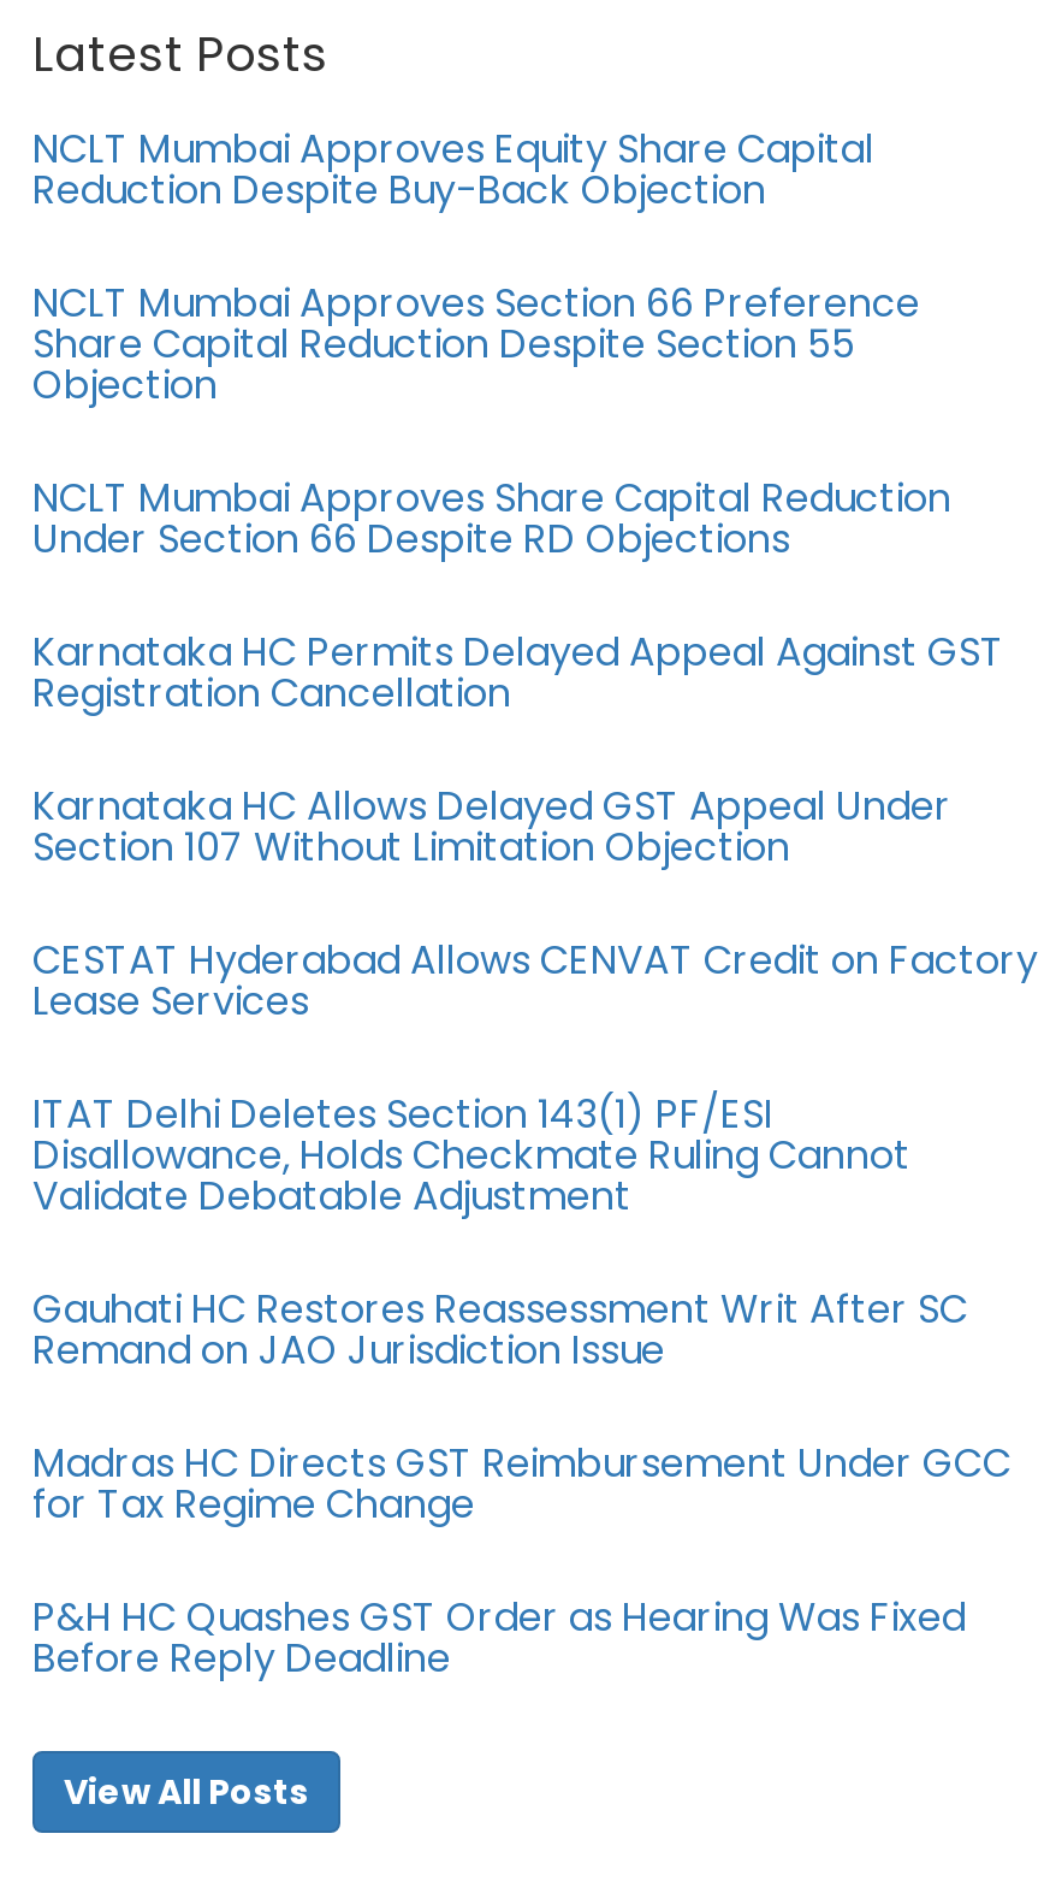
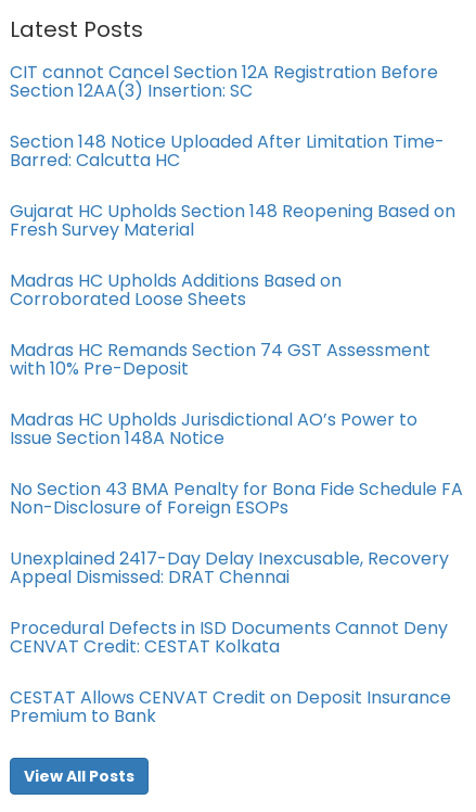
- NCLT Mumbai Approves Equity Share Capital
- Reduction Despite Buy-Back Objection
+ CIT cannot Cancel Section 12A Registration Before
+ Section 12AA(3) Insertion: SC

- NCLT Mumbai Approves Section 66 Preference
- Share Capital Reduction Despite Section 55
- Objection
+ Section 148 Notice Uploaded After Limitation Time-
+ Barred: Calcutta HC

- NCLT Mumbai Approves Share Capital Reduction
- Under Section 66 Despite RD Objections
+ Gujarat HC Upholds Section 148 Reopening Based on
+ Fresh Survey Material

- Karnataka HC Permits Delayed Appeal Against GST
- Registration Cancellation
+ Madras HC Upholds Additions Based on
+ Corroborated Loose Sheets

- Karnataka HC Allows Delayed GST Appeal Under
- Section 107 Without Limitation Objection
+ Madras HC Remands Section 74 GST Assessment
+ with 10% Pre-Deposit

- CESTAT Hyderabad Allows CENVAT Credit on Factory
- Lease Services
+ Madras HC Upholds Jurisdictional AO’s Power to
+ Issue Section 148A Notice

- ITAT Delhi Deletes Section 143(1) PF/ESI
- Disallowance, Holds Checkmate Ruling Cannot
- Validate Debatable Adjustment
+ No Section 43 BMA Penalty for Bona Fide Schedule FA
+ Non-Disclosure of Foreign ESOPs

- Gauhati HC Restores Reassessment Writ After SC
- Remand on JAO Jurisdiction Issue
+ Unexplained 2417-Day Delay Inexcusable, Recovery
+ Appeal Dismissed: DRAT Chennai

- Madras HC Directs GST Reimbursement Under GCC
- for Tax Regime Change
+ Procedural Defects in ISD Documents Cannot Deny
+ CENVAT Credit: CESTAT Kolkata

- P&H HC Quashes GST Order as Hearing Was Fixed
- Before Reply Deadline
+ CESTAT Allows CENVAT Credit on Deposit Insurance
+ Premium to Bank
